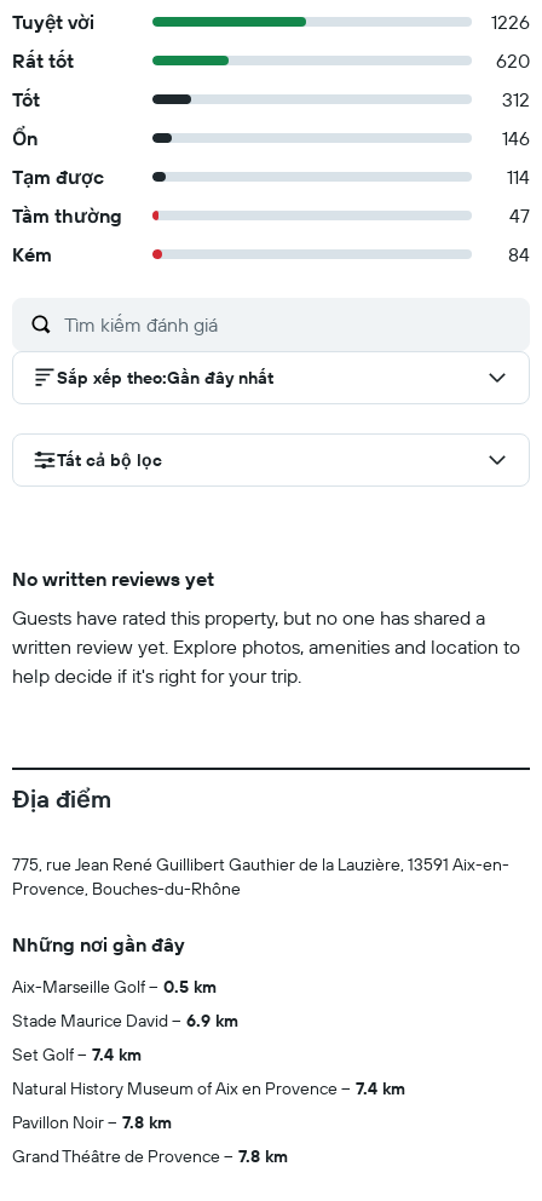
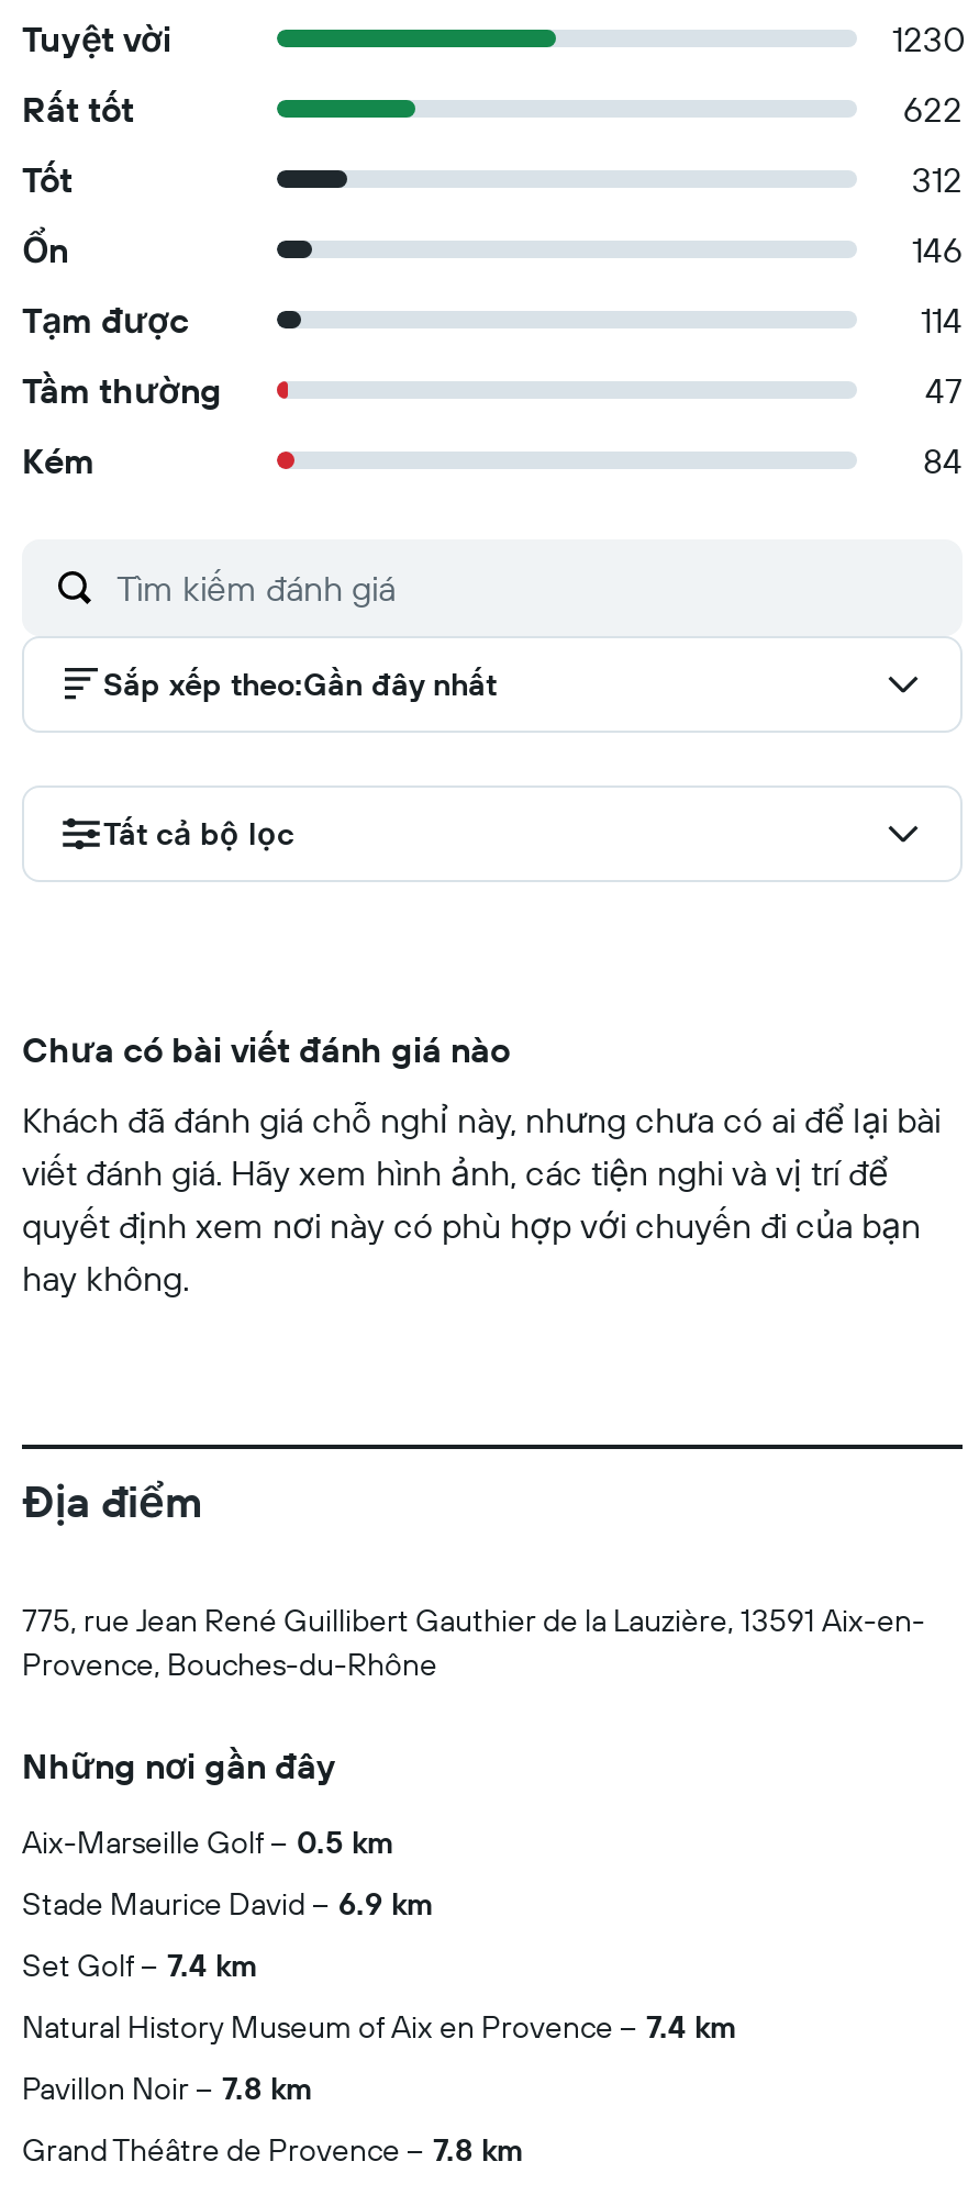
- 1226
+ 1230

- 620
+ 622

- No written reviews yet
+ Chưa có bài viết đánh giá nào

- Guests have rated this property, but no one has shared a
- written review yet. Explore photos, amenities and location to
- help decide if it's right for your trip.
+ Khách đã đánh giá chỗ nghỉ này, nhưng chưa có ai để lại bài
+ viết đánh giá. Hãy xem hình ảnh, các tiện nghi và vị trí để
+ quyết định xem nơi này có phù hợp với chuyến đi của bạn
+ hay không.
